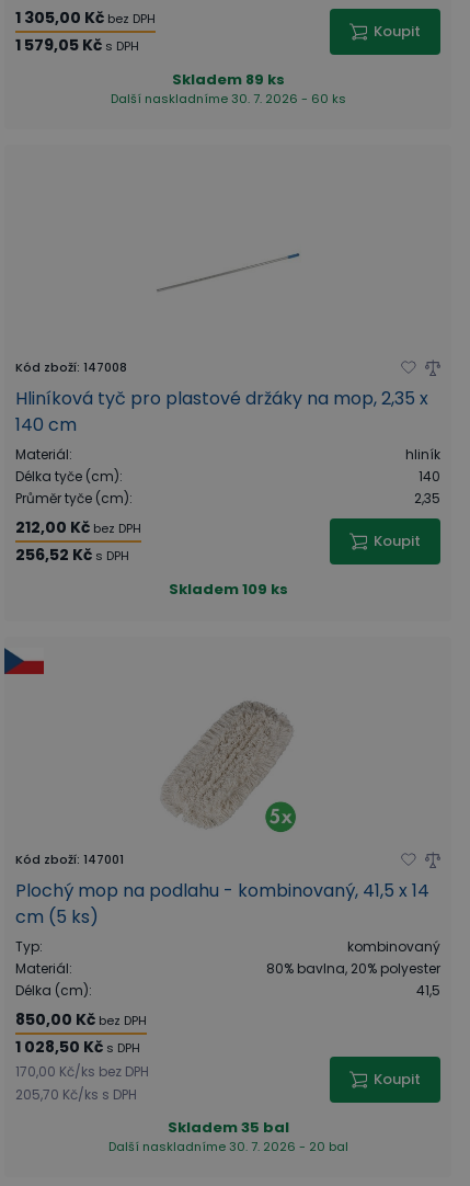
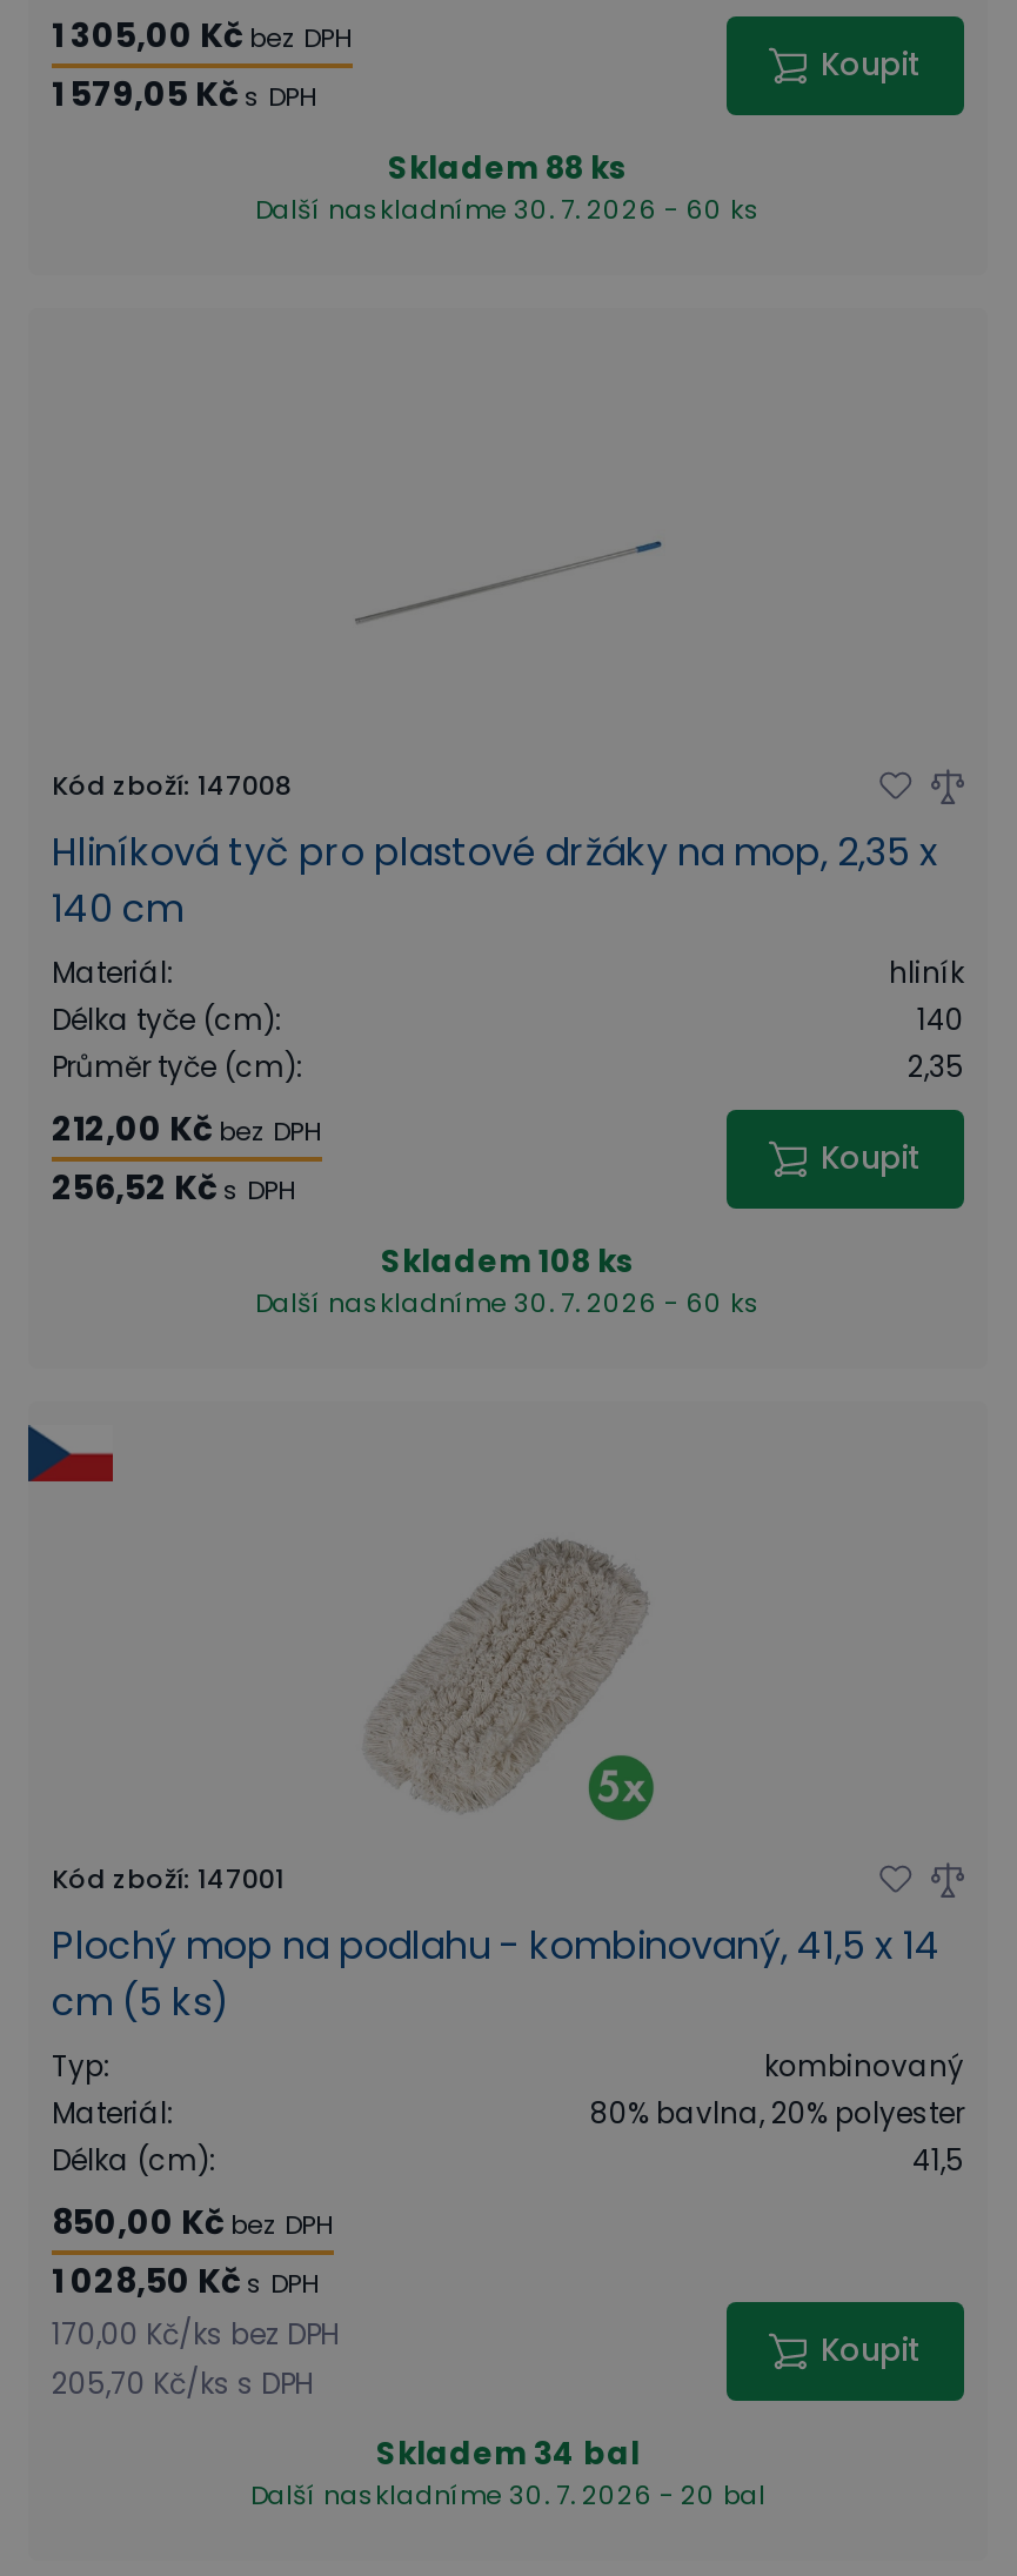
- Skladem 89 ks
+ Skladem 88 ks

- Skladem 109 ks
+ Skladem 108 ks
+ Další naskladníme 30. 7. 2026 - 60 ks

- Skladem 35 bal
+ Skladem 34 bal
